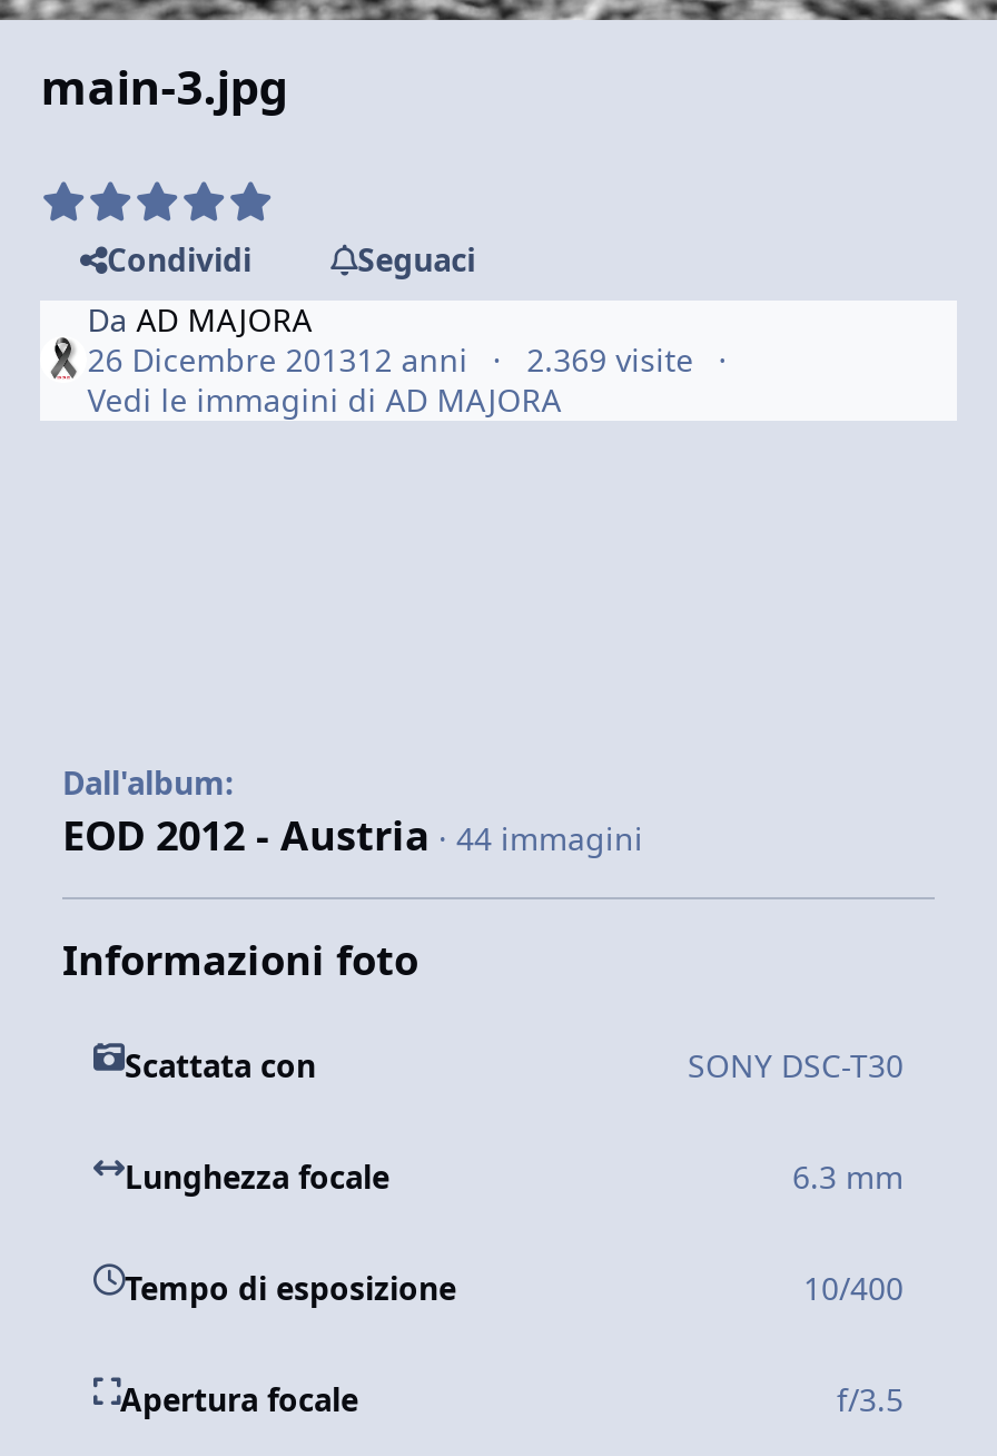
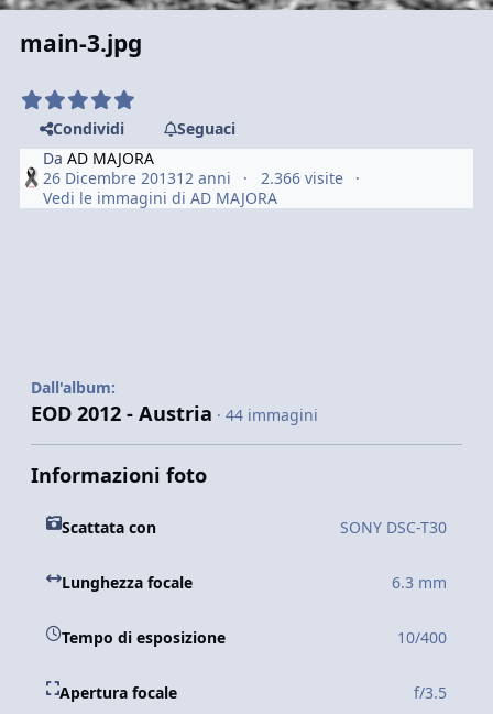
- 26 Dicembre 201312 anni 2.369 visite
+ 26 Dicembre 201312 anni 2.366 visite
